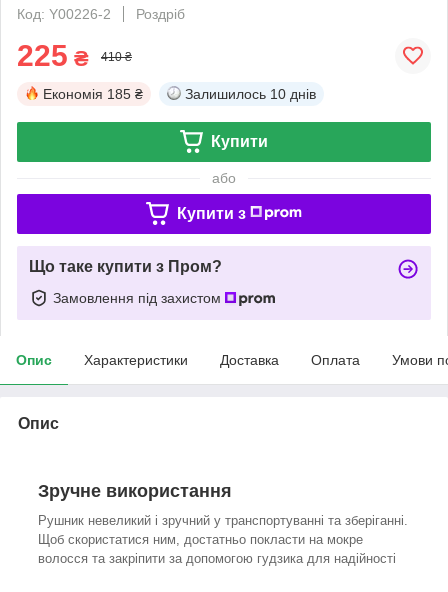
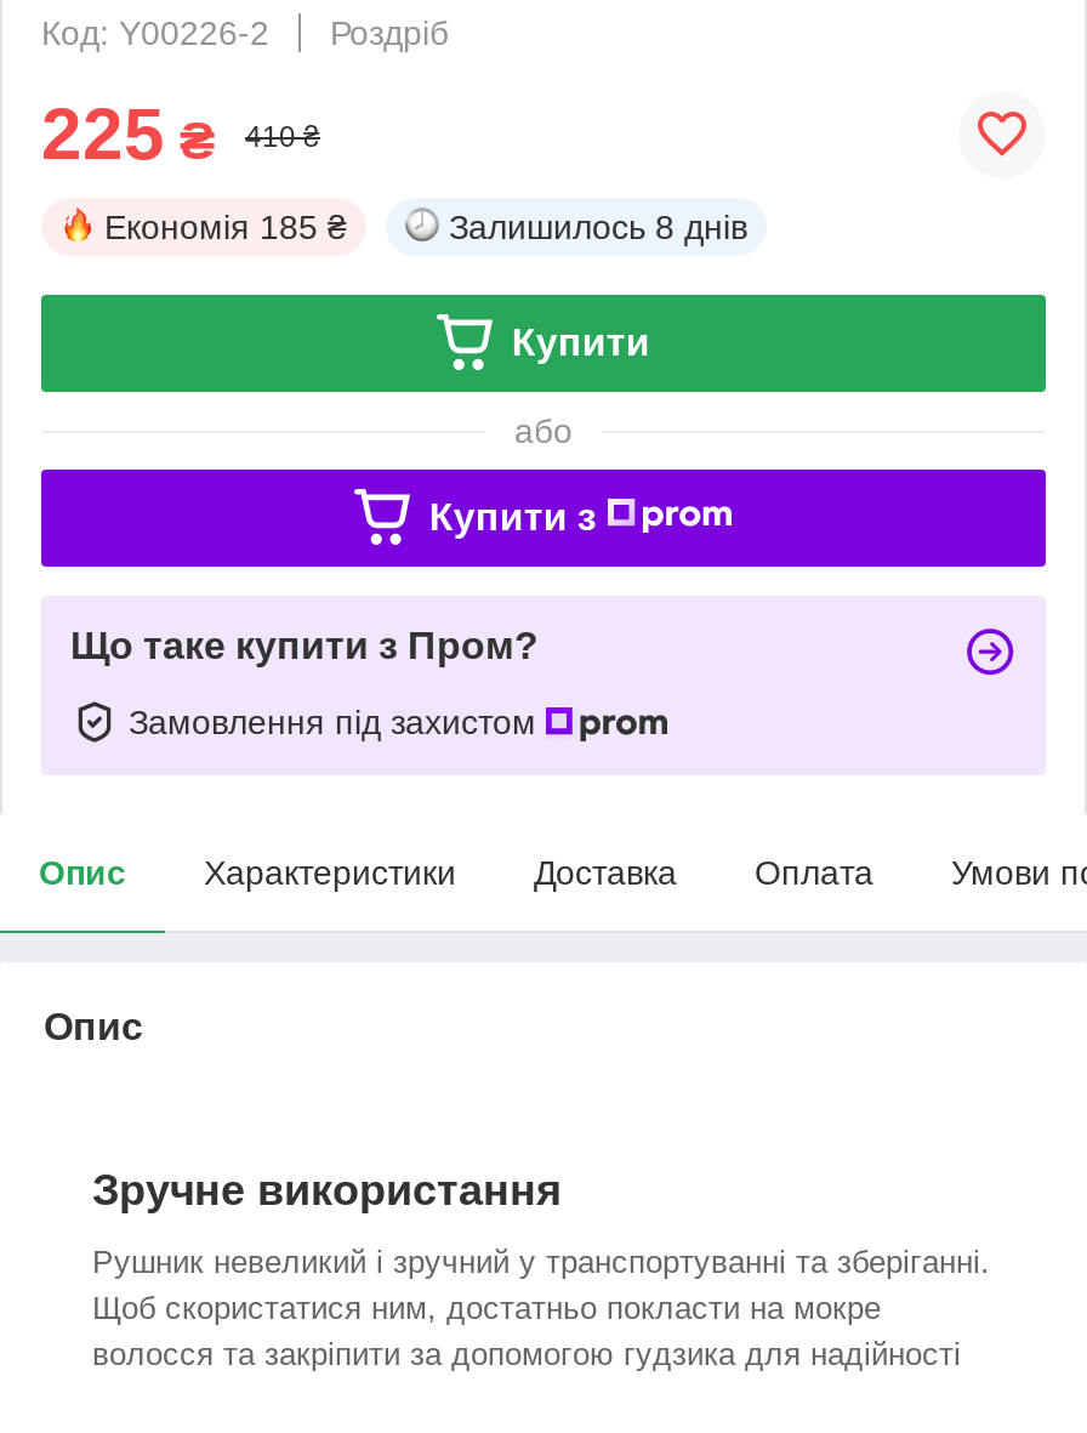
- Залишилось 10 днів
+ Залишилось 8 днів
